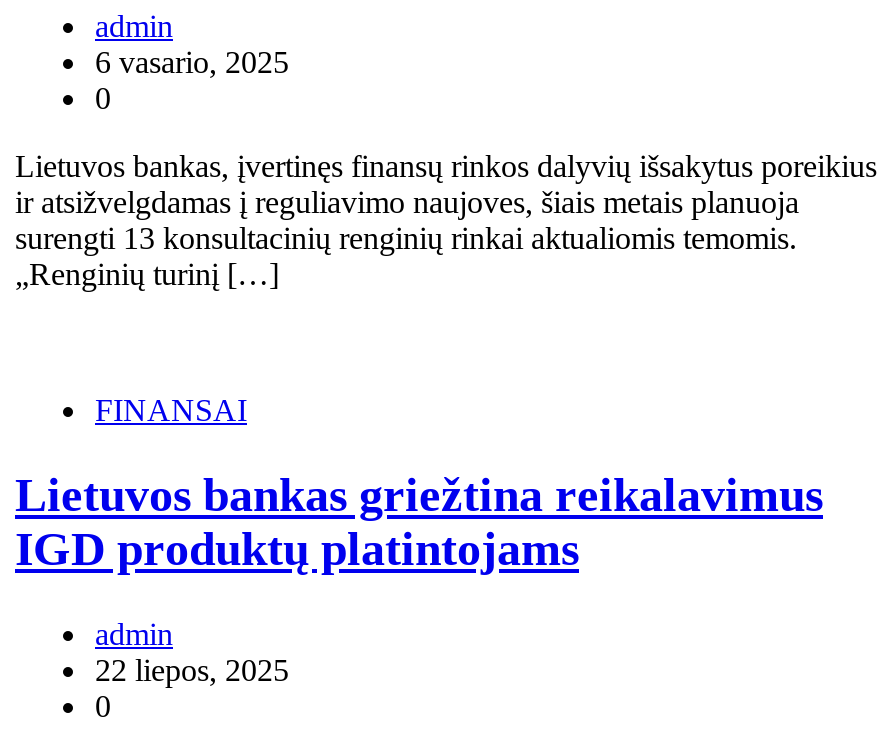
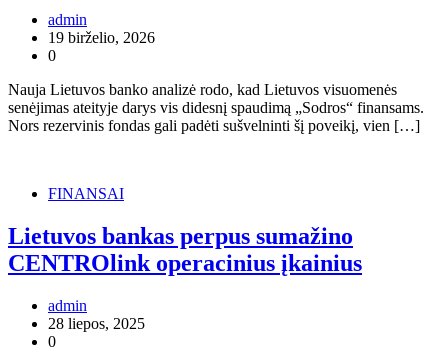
- 6 vasario, 2025
+ 19 birželio, 2026

- Lietuvos bankas, įvertinęs finansų rinkos dalyvių išsakytus poreikius
- ir atsižvelgdamas į reguliavimo naujoves, šiais metais planuoja
- surengti 13 konsultacinių renginių rinkai aktualiomis temomis.
- „Renginių turinį […]
+ Nauja Lietuvos banko analizė rodo, kad Lietuvos visuomenės
+ senėjimas ateityje darys vis didesnį spaudimą „Sodros“ finansams.
+ Nors rezervinis fondas gali padėti sušvelninti šį poveikį, vien […]

- Lietuvos bankas griežtina reikalavimus
- IGD produktų platintojams
+ Lietuvos bankas perpus sumažino
+ CENTROlink operacinius įkainius

- 22 liepos, 2025
+ 28 liepos, 2025
